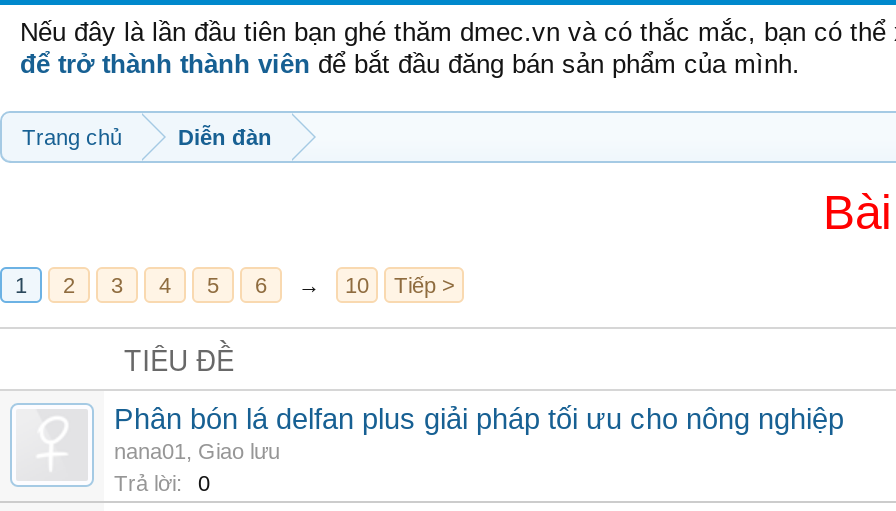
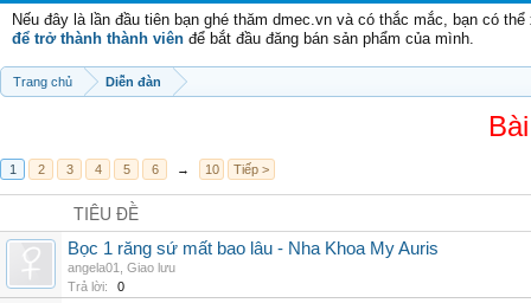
- Phân bón lá delfan plus giải pháp tối ưu cho nông nghiệp
- nana01, Giao lưu
+ Bọc 1 răng sứ mất bao lâu - Nha Khoa My Auris
+ angela01, Giao lưu
